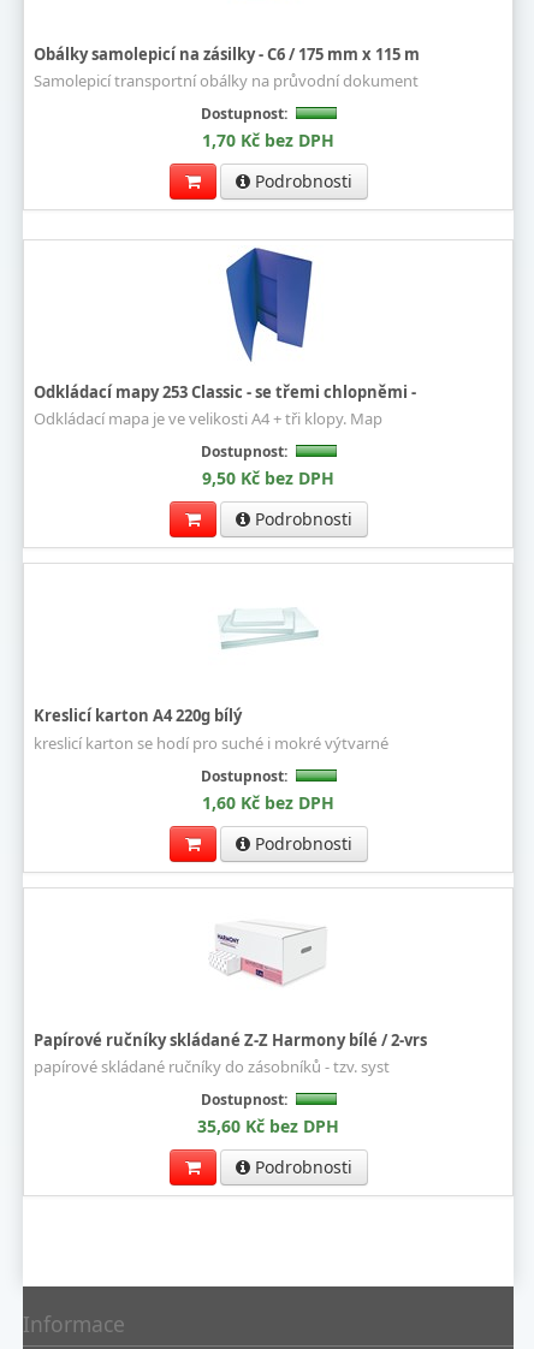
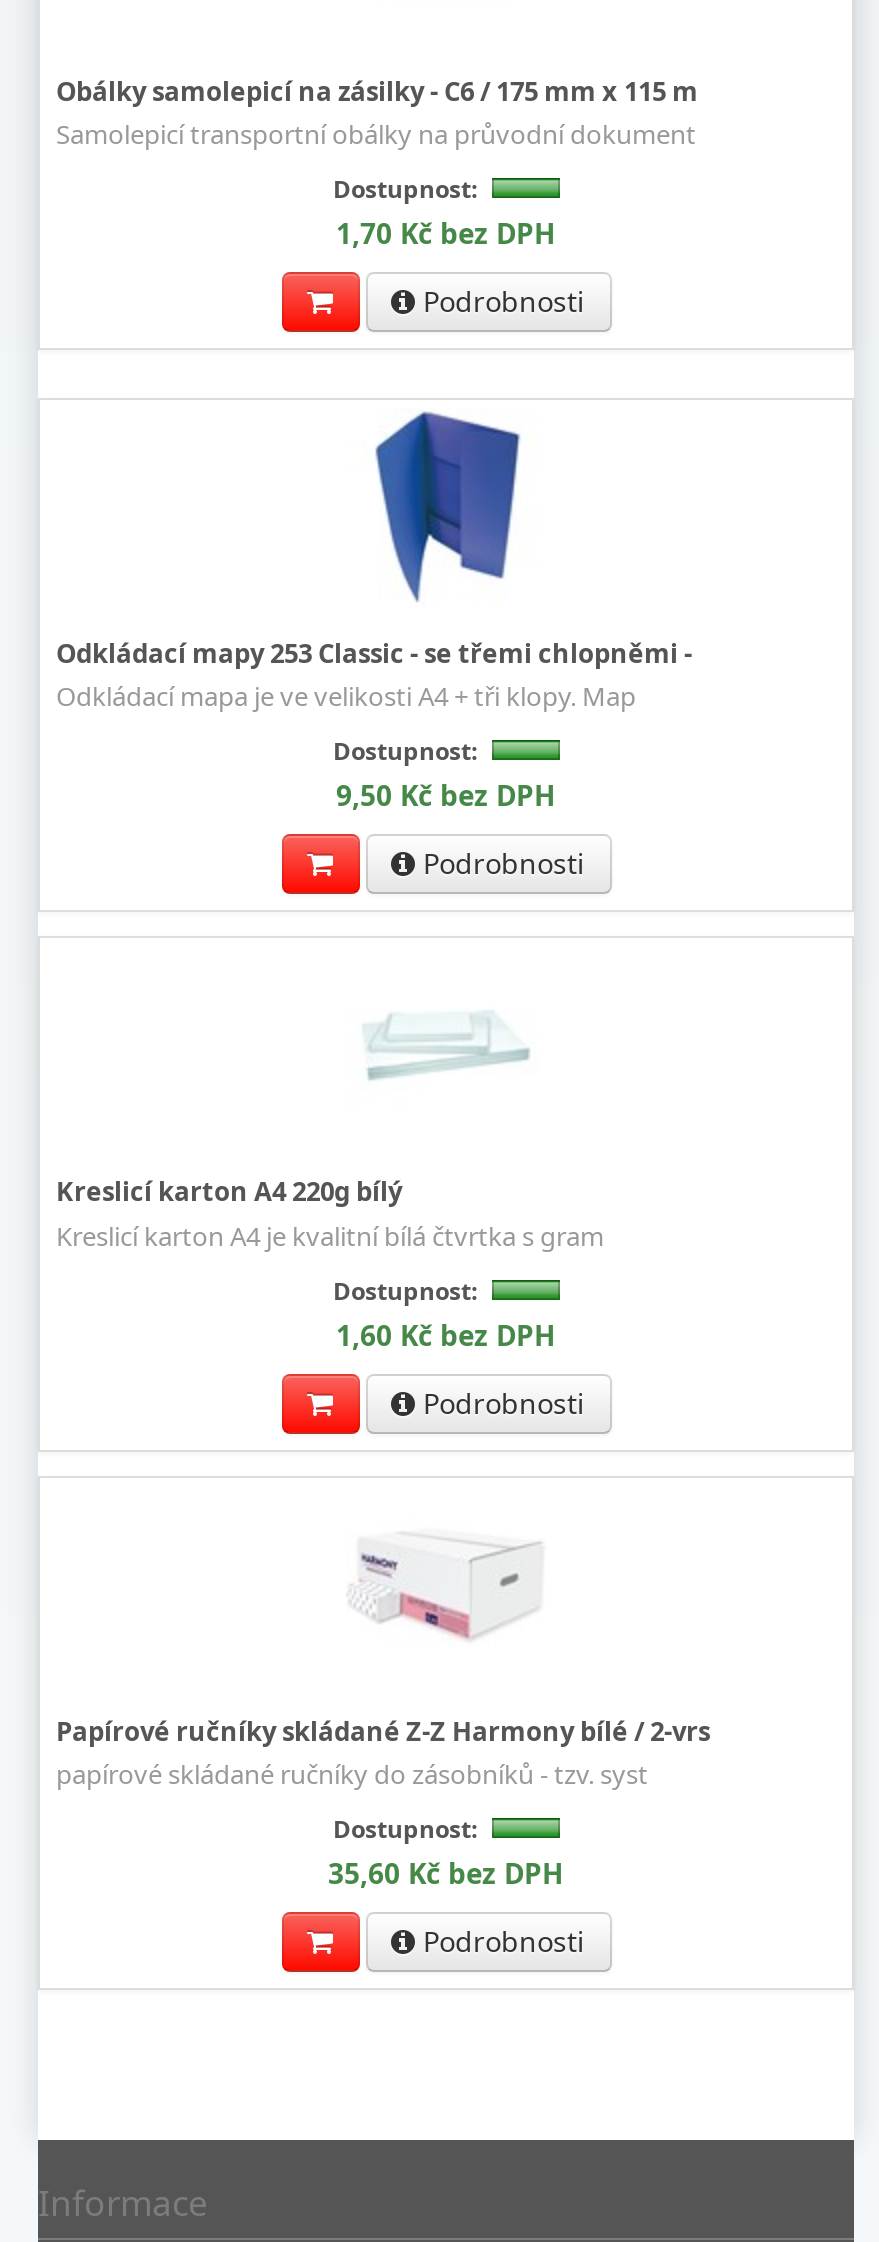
- kreslicí karton se hodí pro suché i mokré výtvarné
+ Kreslicí karton A4 je kvalitní bílá čtvrtka s gram
